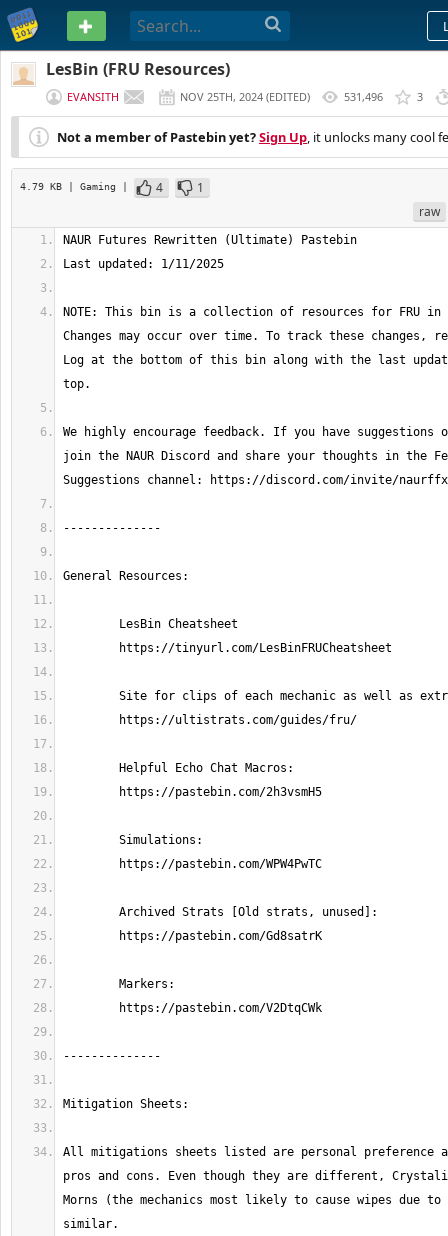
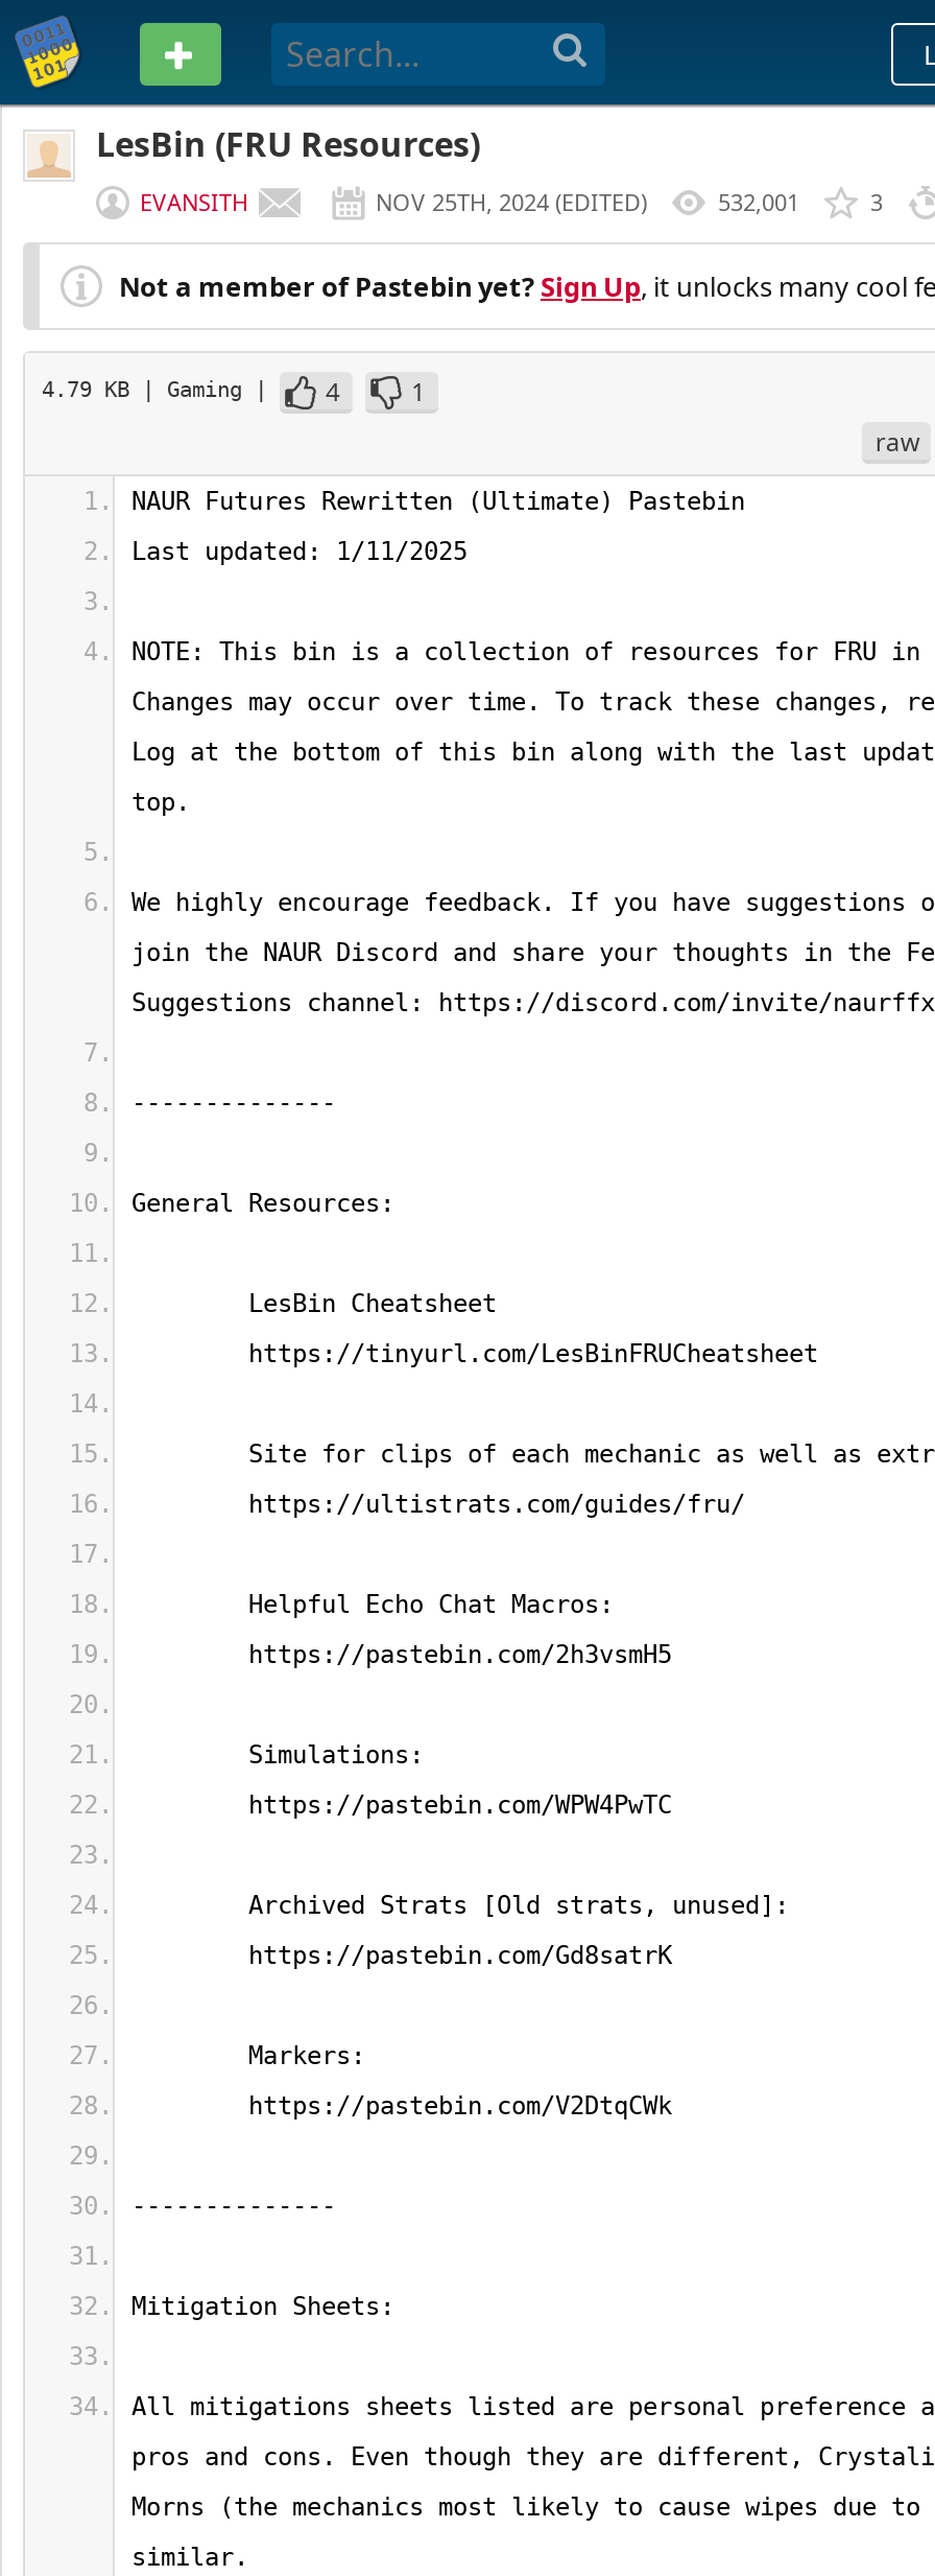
- 531,496
+ 532,001
